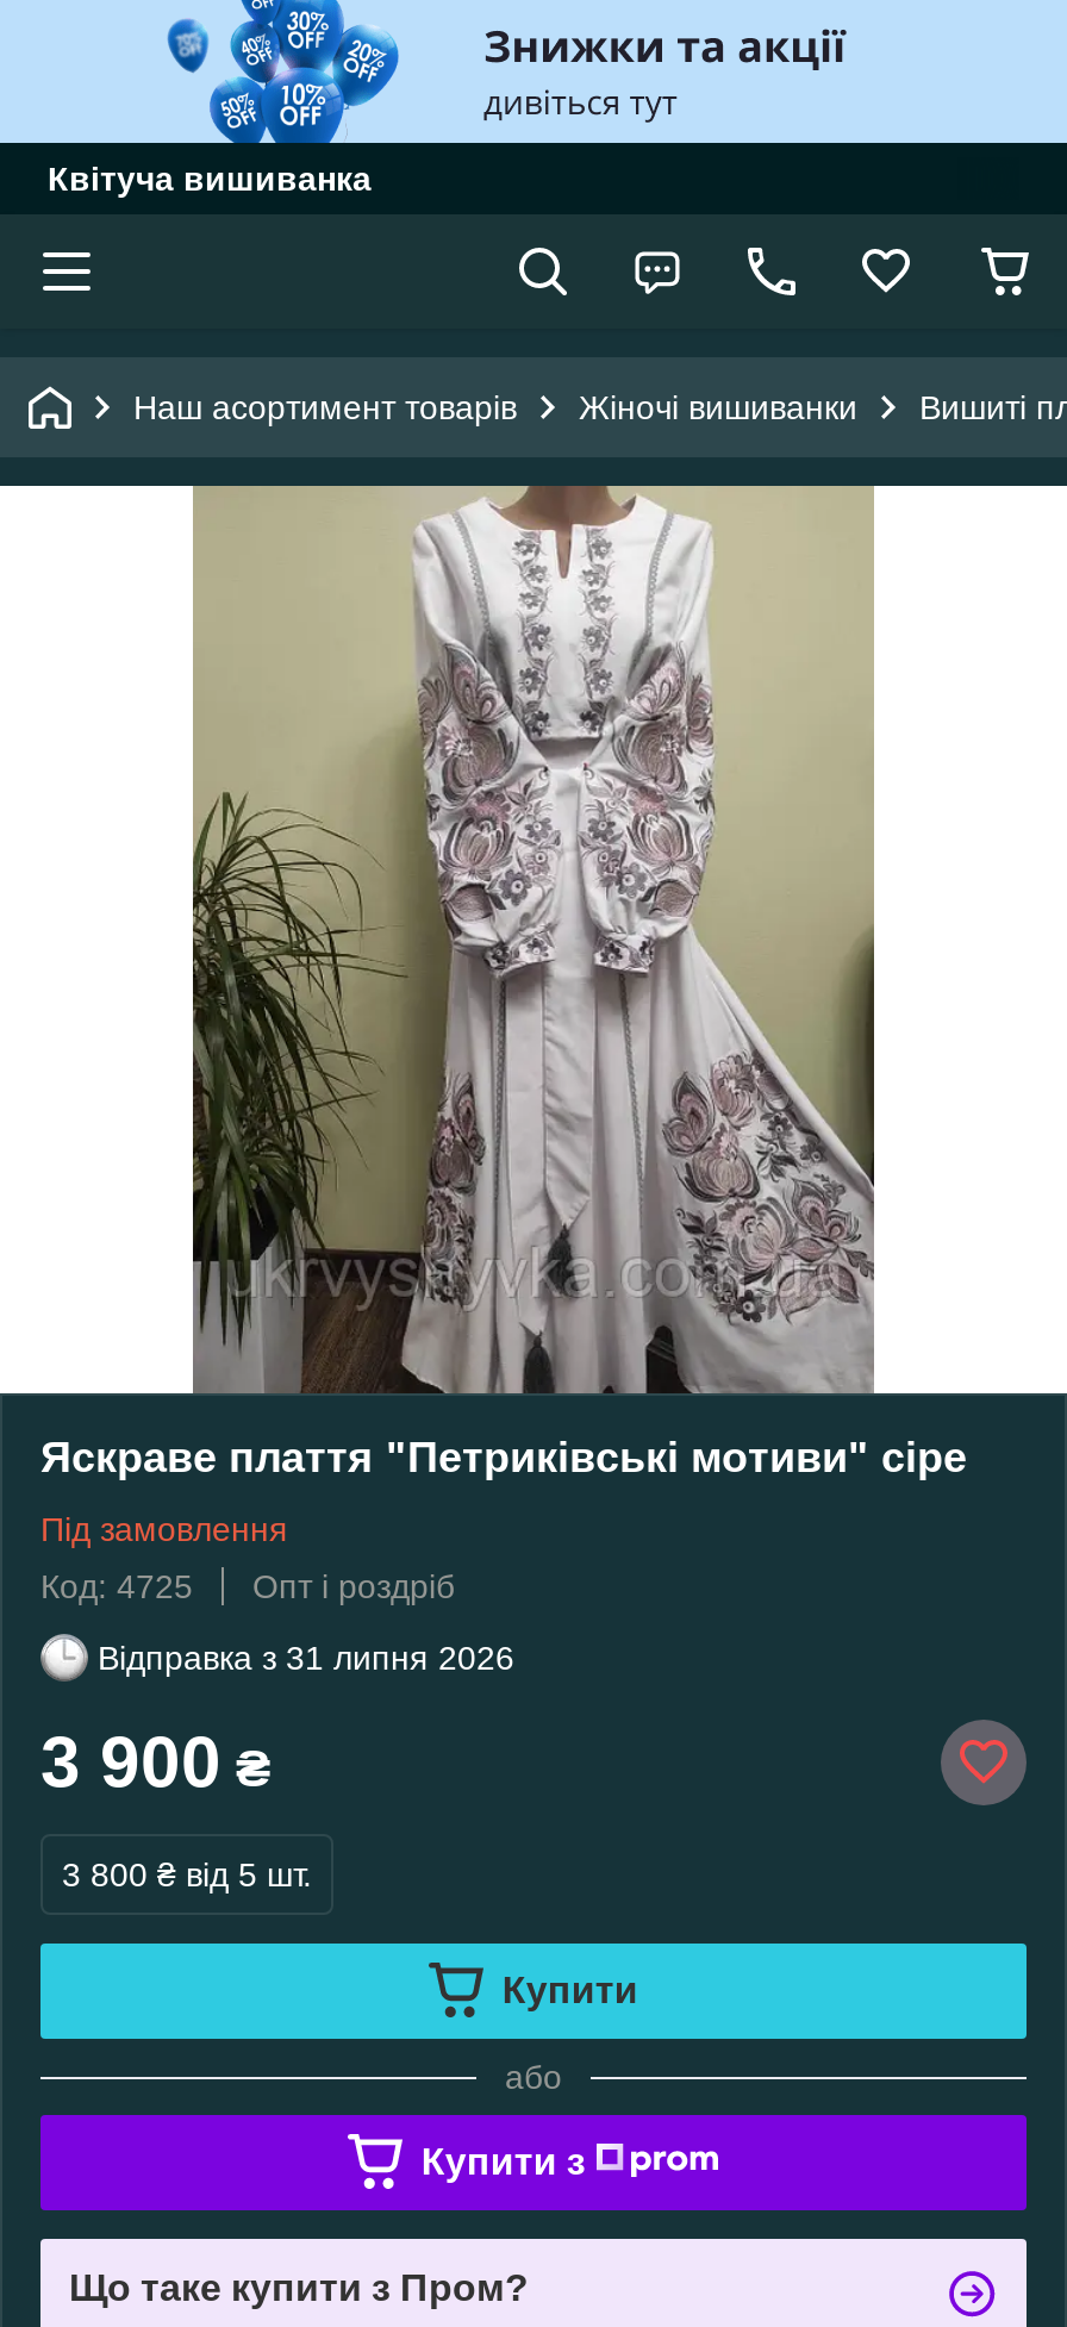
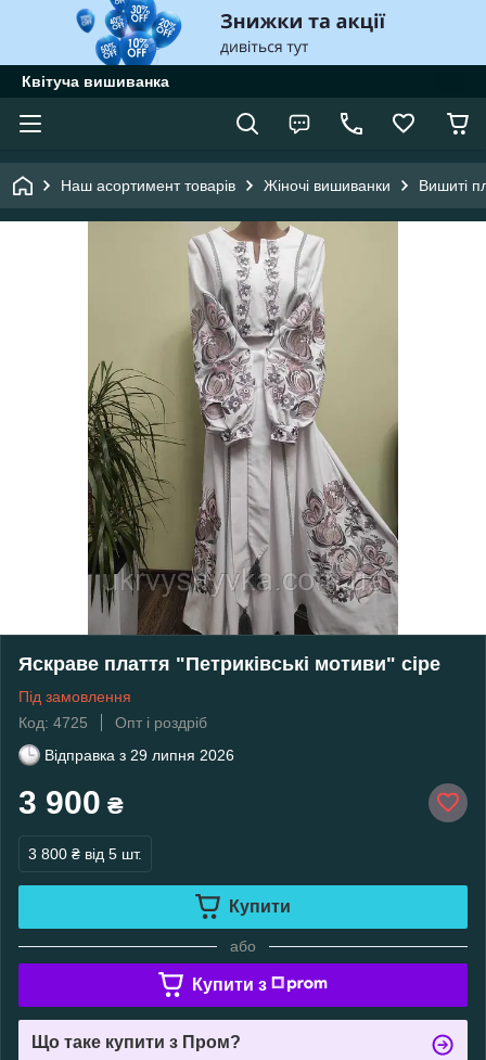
- Відправка з 31 липня 2026
+ Відправка з 29 липня 2026
